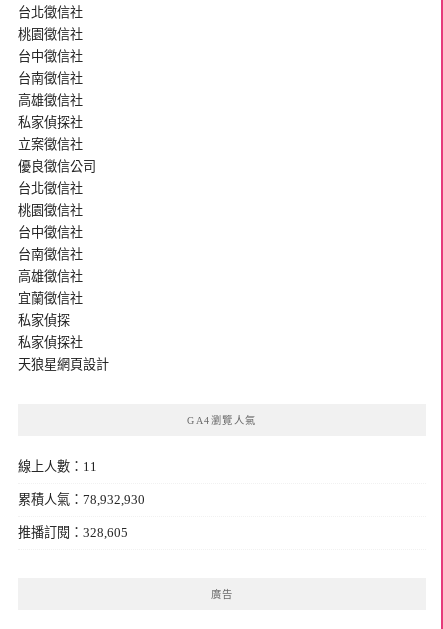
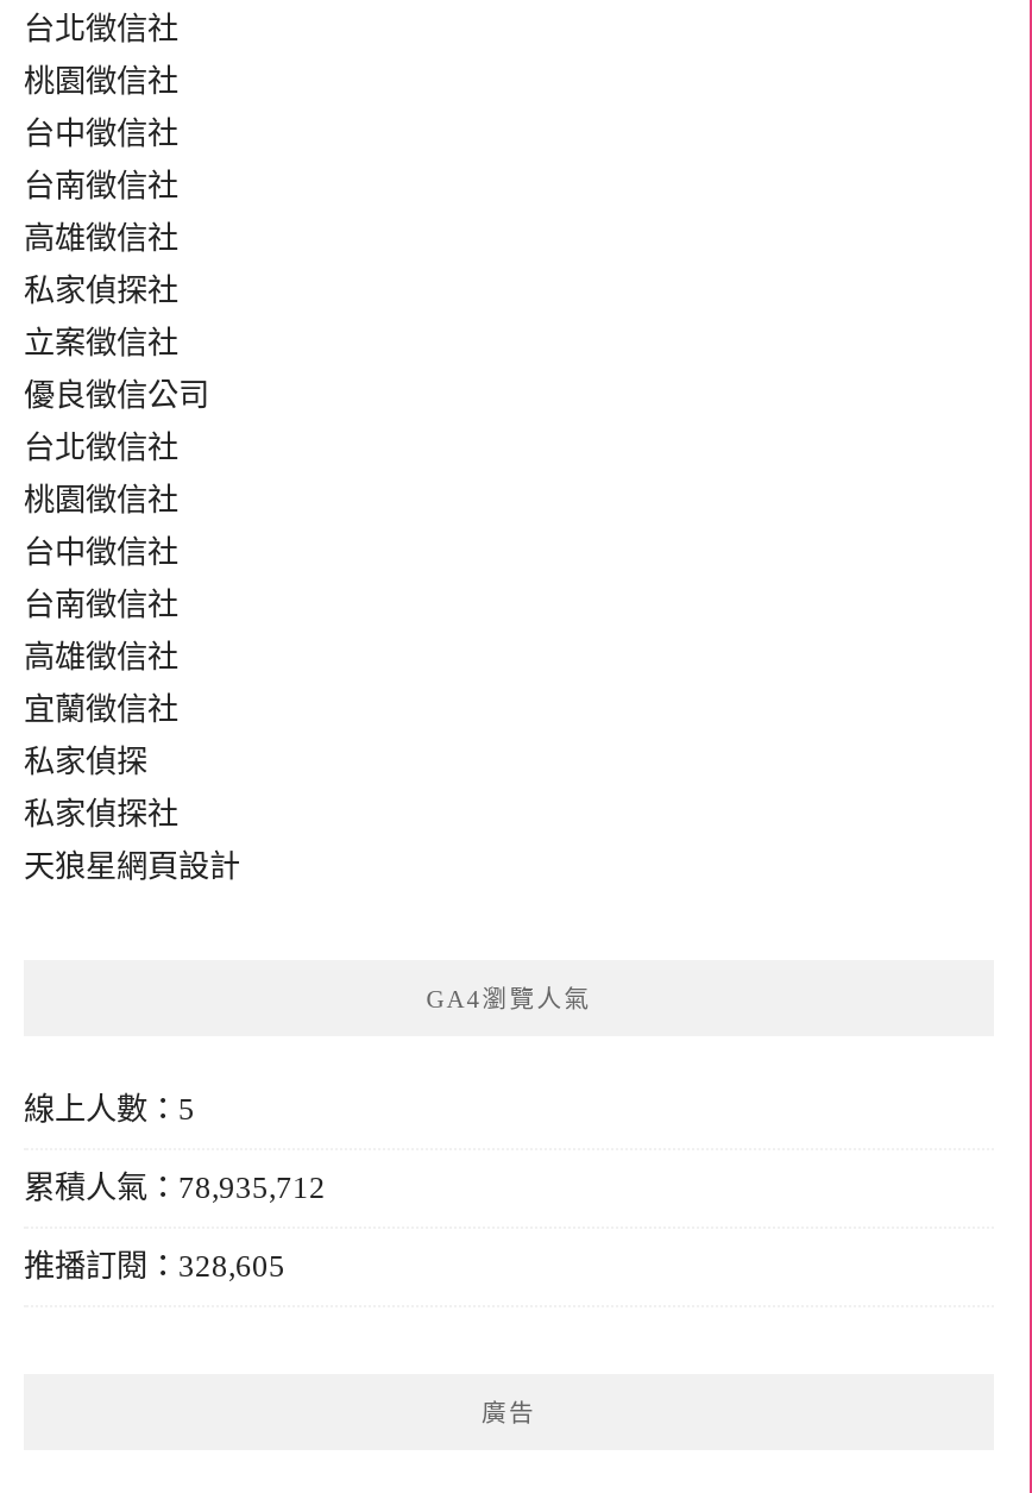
- 線上人數：11
+ 線上人數：5

- 累積人氣：78,932,930
+ 累積人氣：78,935,712
